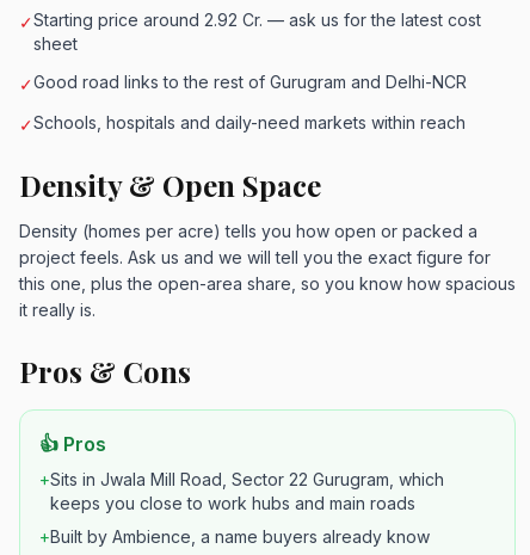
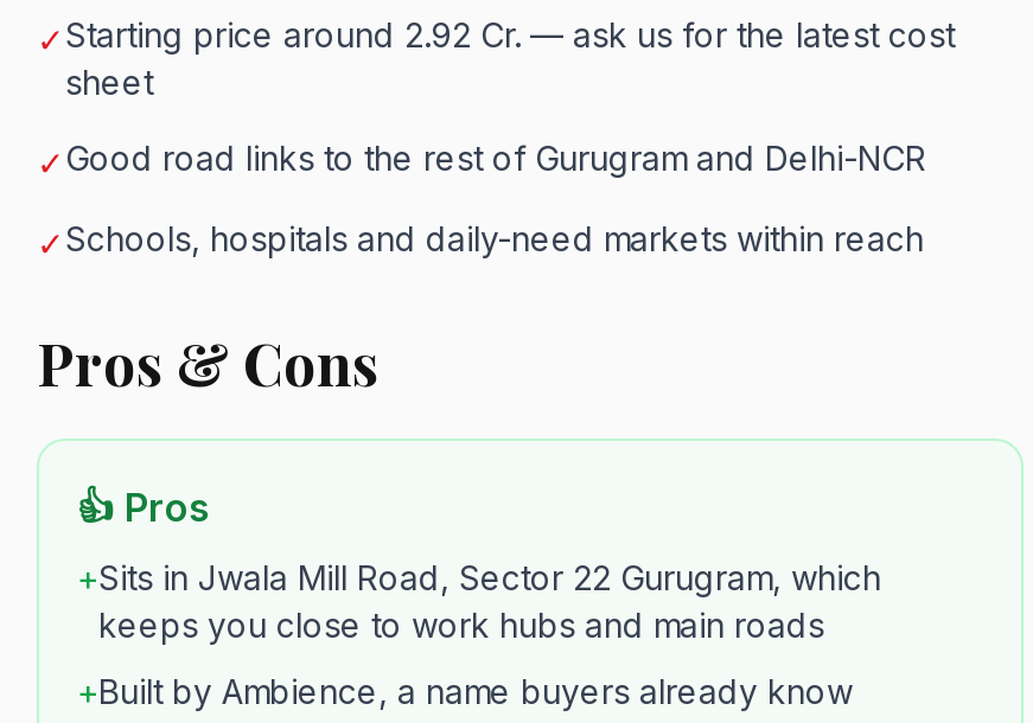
- Density & Open Space
- Density (homes per acre) tells you how open or packed a
- project feels. Ask us and we will tell you the exact figure for
- this one, plus the open-area share, so you know how spacious
- it really is.
